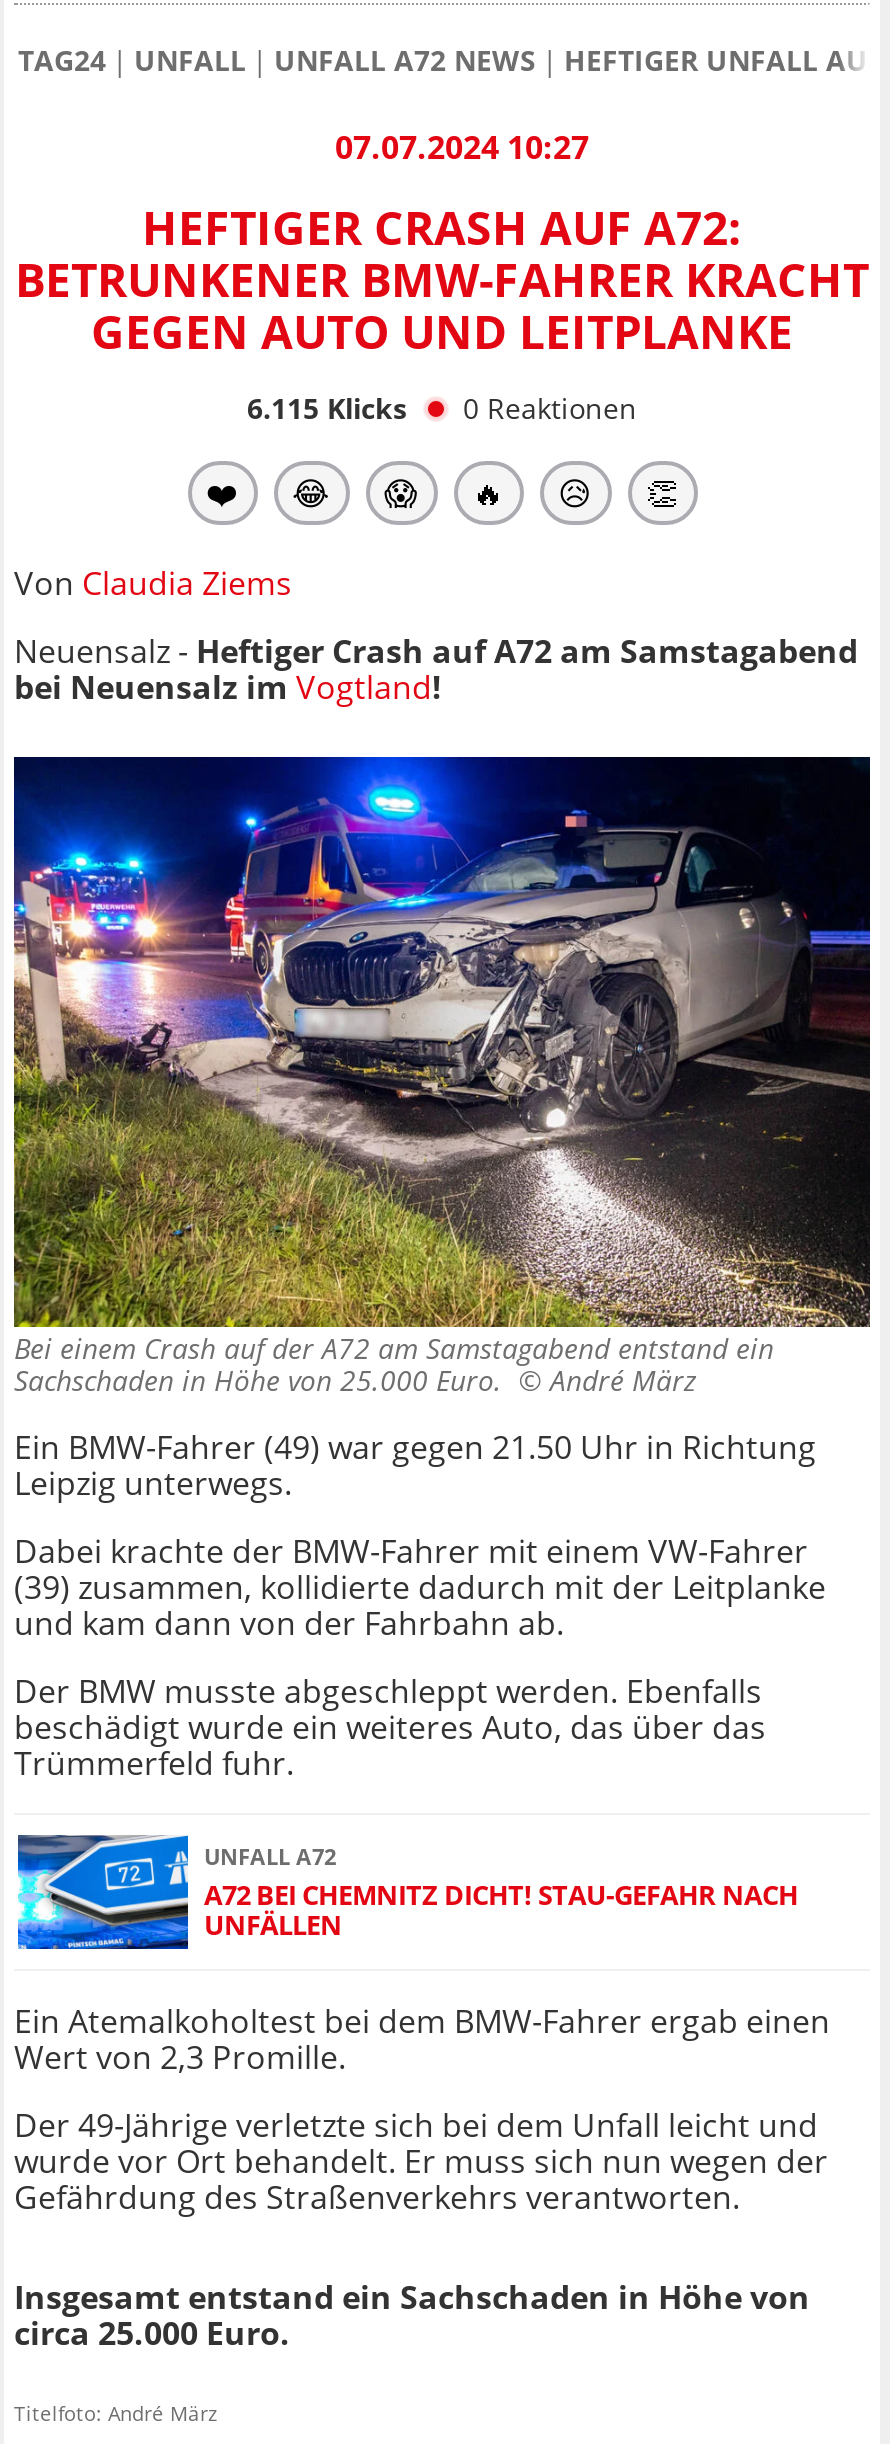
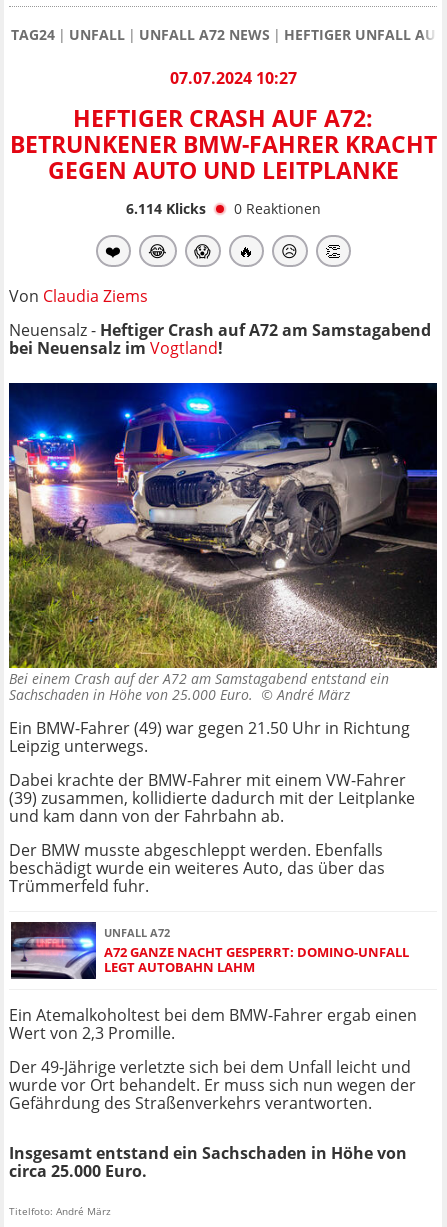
- 6.115 Klicks 0 Reaktionen
+ 6.114 Klicks 0 Reaktionen

- [image]
- A72 BEI CHEMNITZ DICHT! STAU-GEFAHR NACH
- UNFÄLLEN
+ [image]
+ A72 GANZE NACHT GESPERRT: DOMINO-UNFALL
+ LEGT AUTOBAHN LAHM
